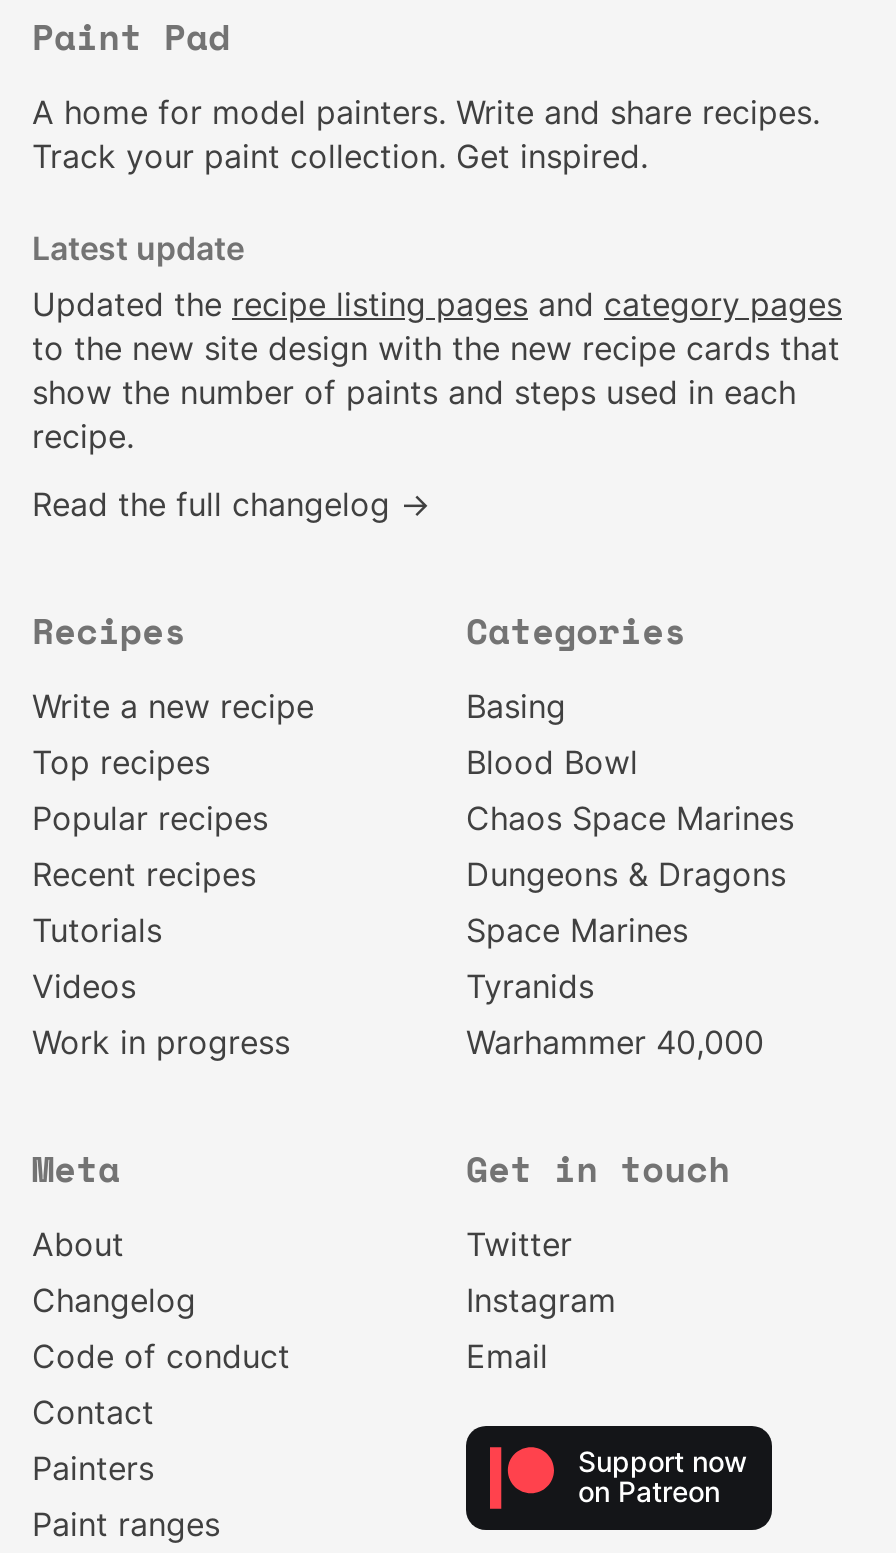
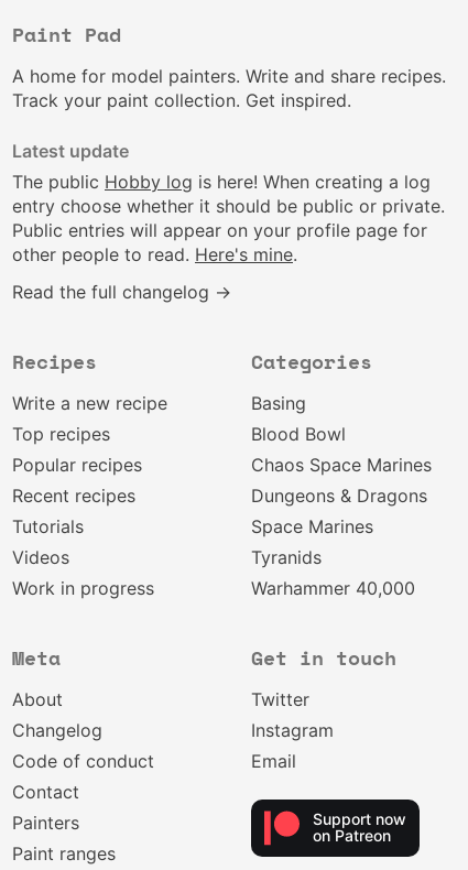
- Updated the recipe listing pages and category pages
- to the new site design with the new recipe cards that
- show the number of paints and steps used in each
- recipe.
+ The public Hobby log is here! When creating a log
+ entry choose whether it should be public or private.
+ Public entries will appear on your profile page for
+ other people to read. Here's mine.
